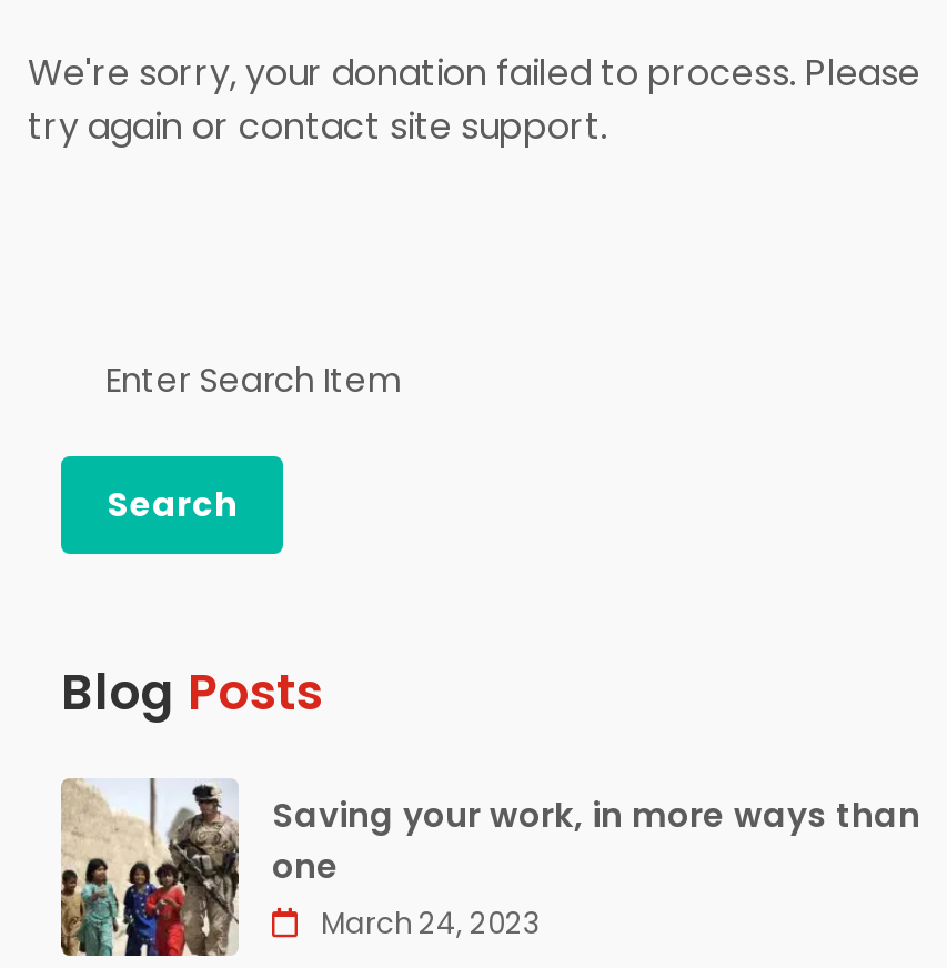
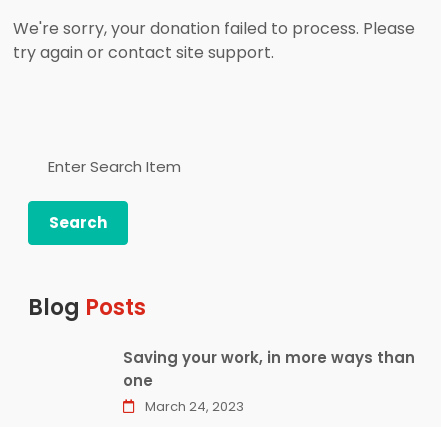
- [image]
